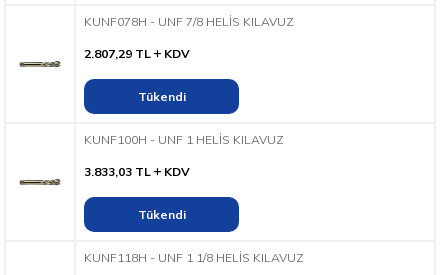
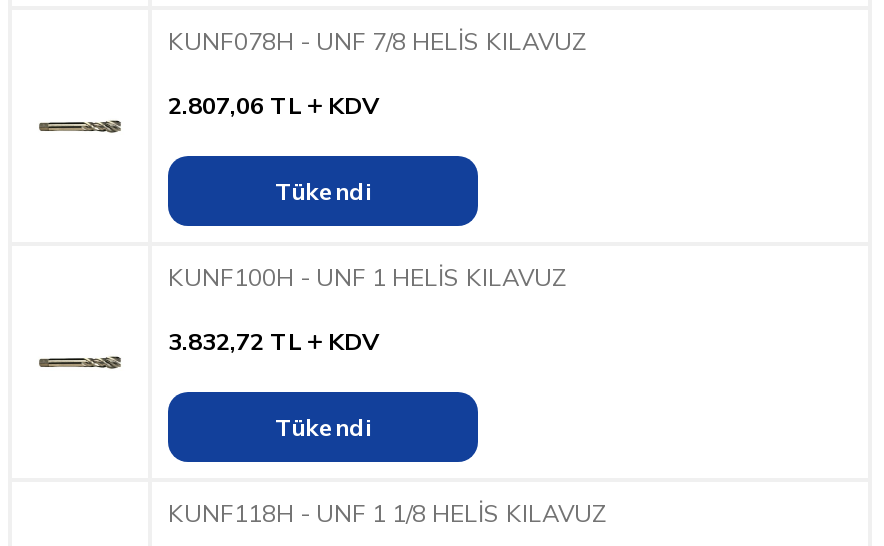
- 2.807,29 TL KDV
+ 2.807,06 TL KDV

- 3.833,03 TL KDV
+ 3.832,72 TL KDV
